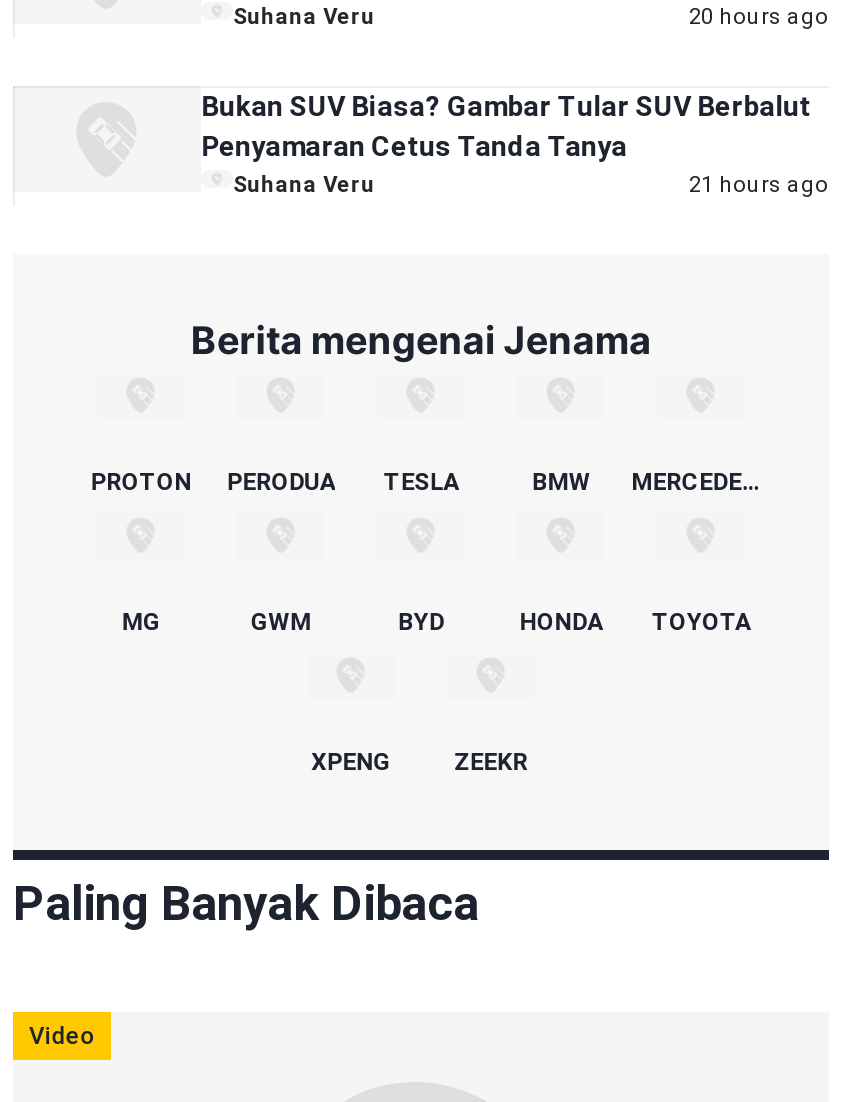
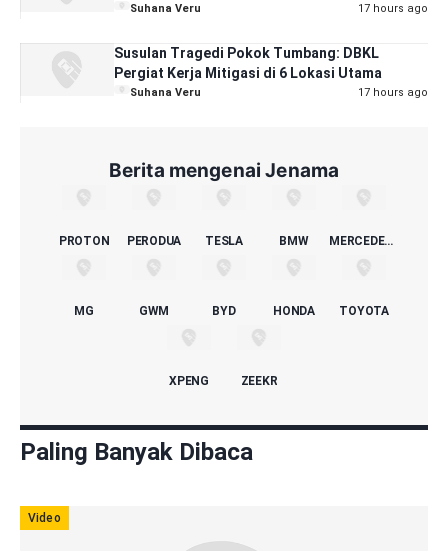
- 20 hours ago
+ 17 hours ago

- Bukan SUV Biasa? Gambar Tular SUV Berbalut
- Penyamaran Cetus Tanda Tanya
+ Susulan Tragedi Pokok Tumbang: DBKL
+ Pergiat Kerja Mitigasi di 6 Lokasi Utama

- 21 hours ago
+ 17 hours ago
